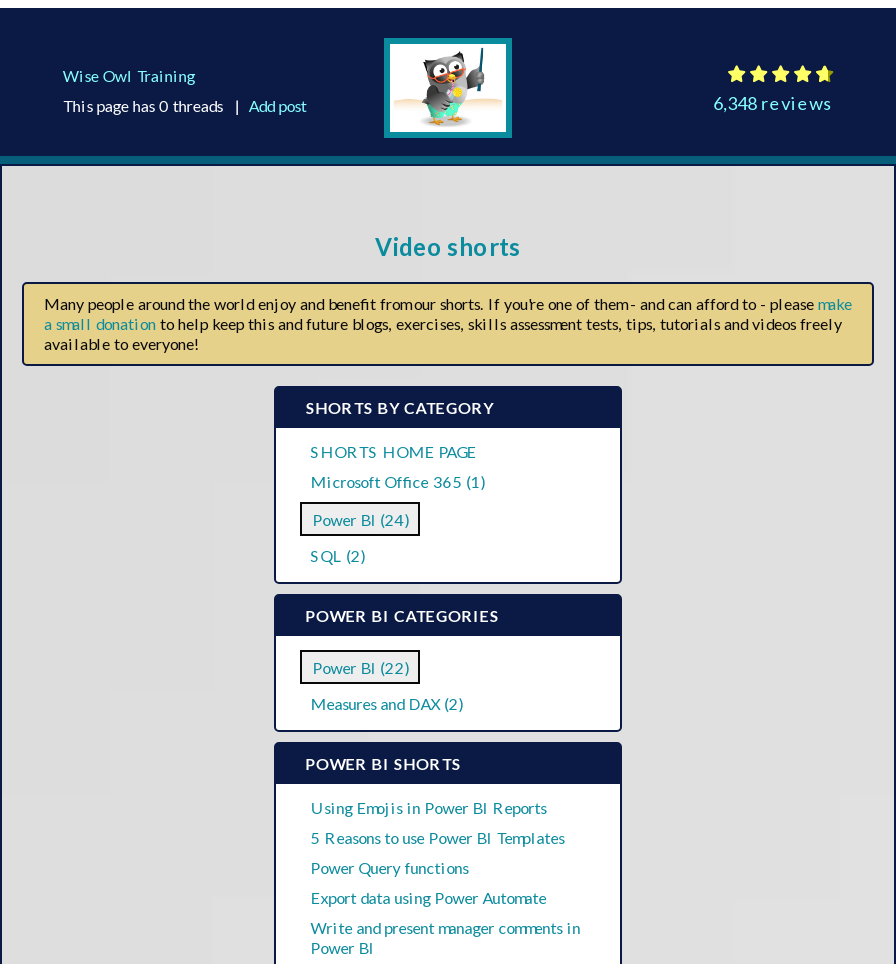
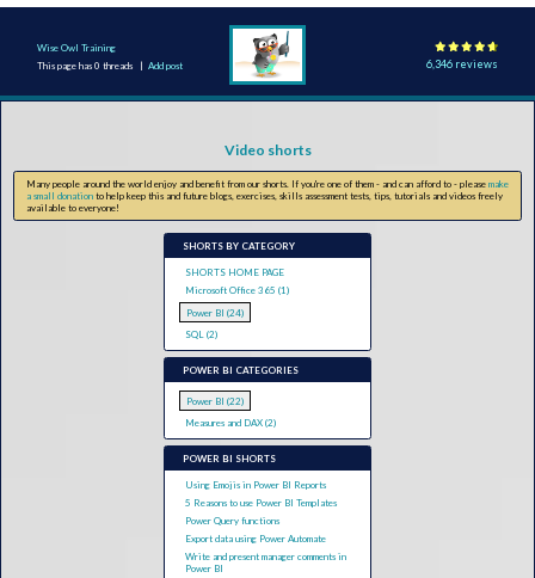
- 6,348 reviews
+ 6,346 reviews
